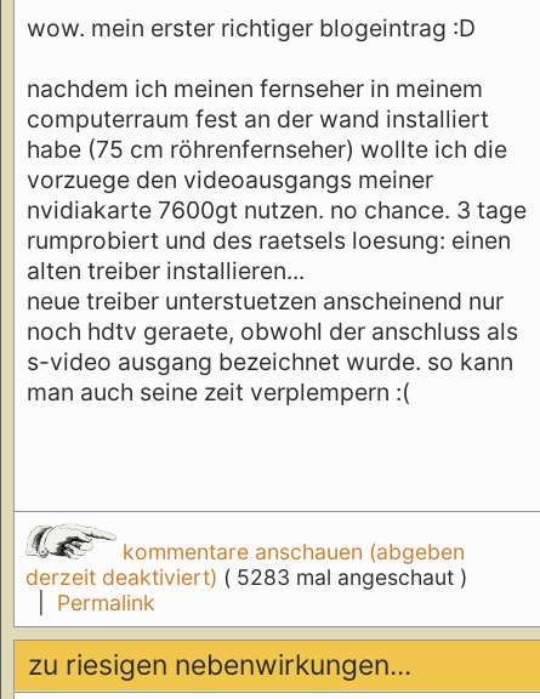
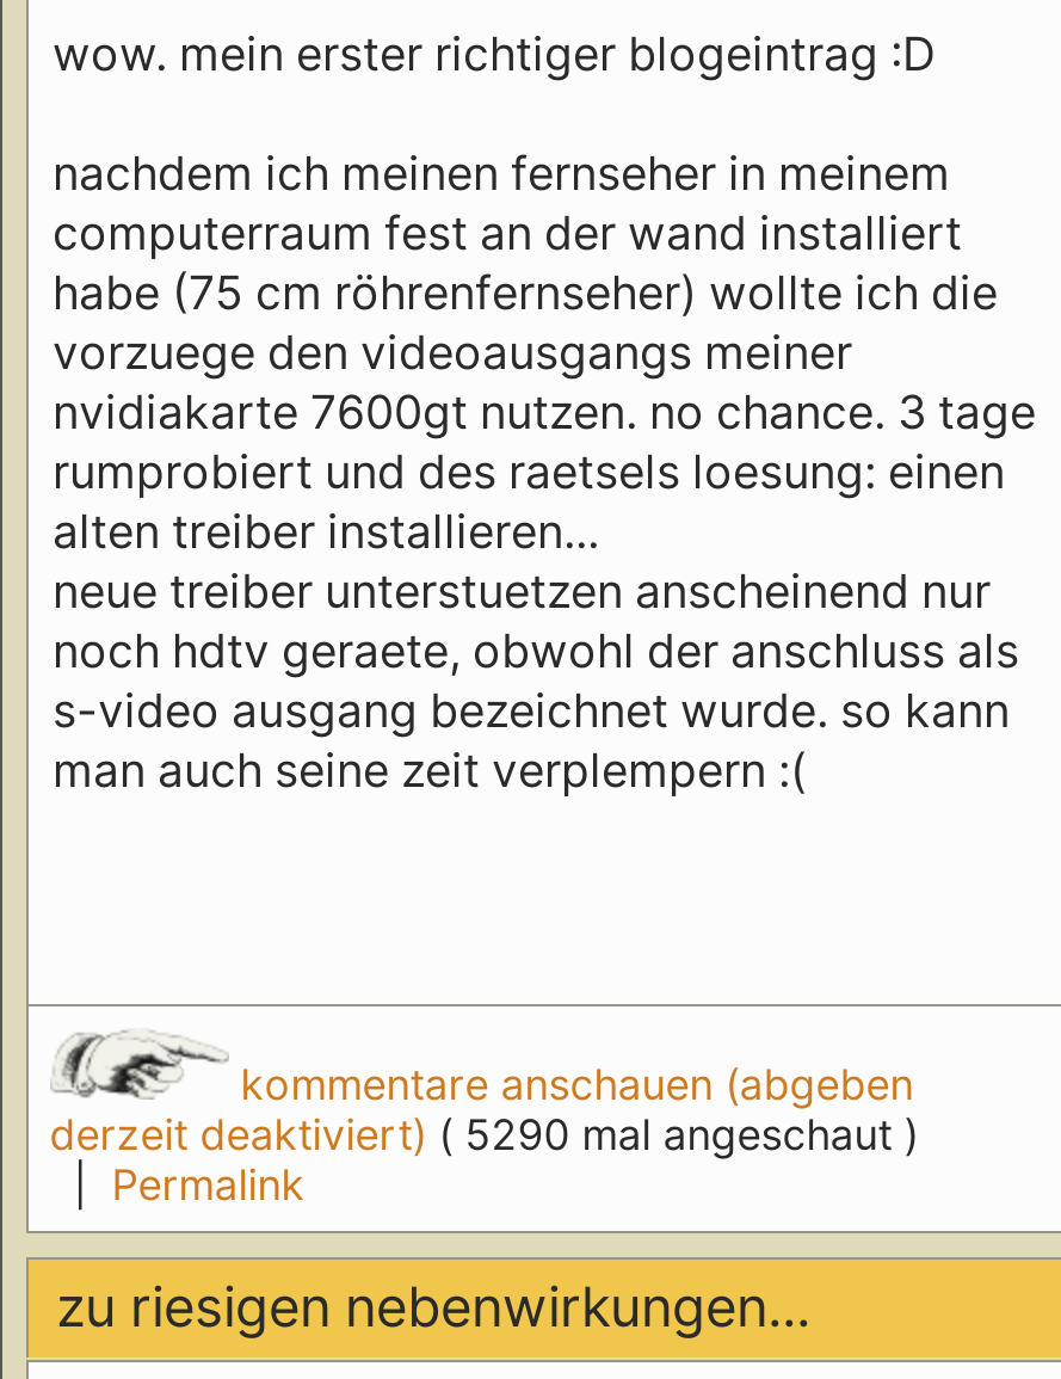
- derzeit deaktiviert) ( 5283 mal angeschaut )
+ derzeit deaktiviert) ( 5290 mal angeschaut )
